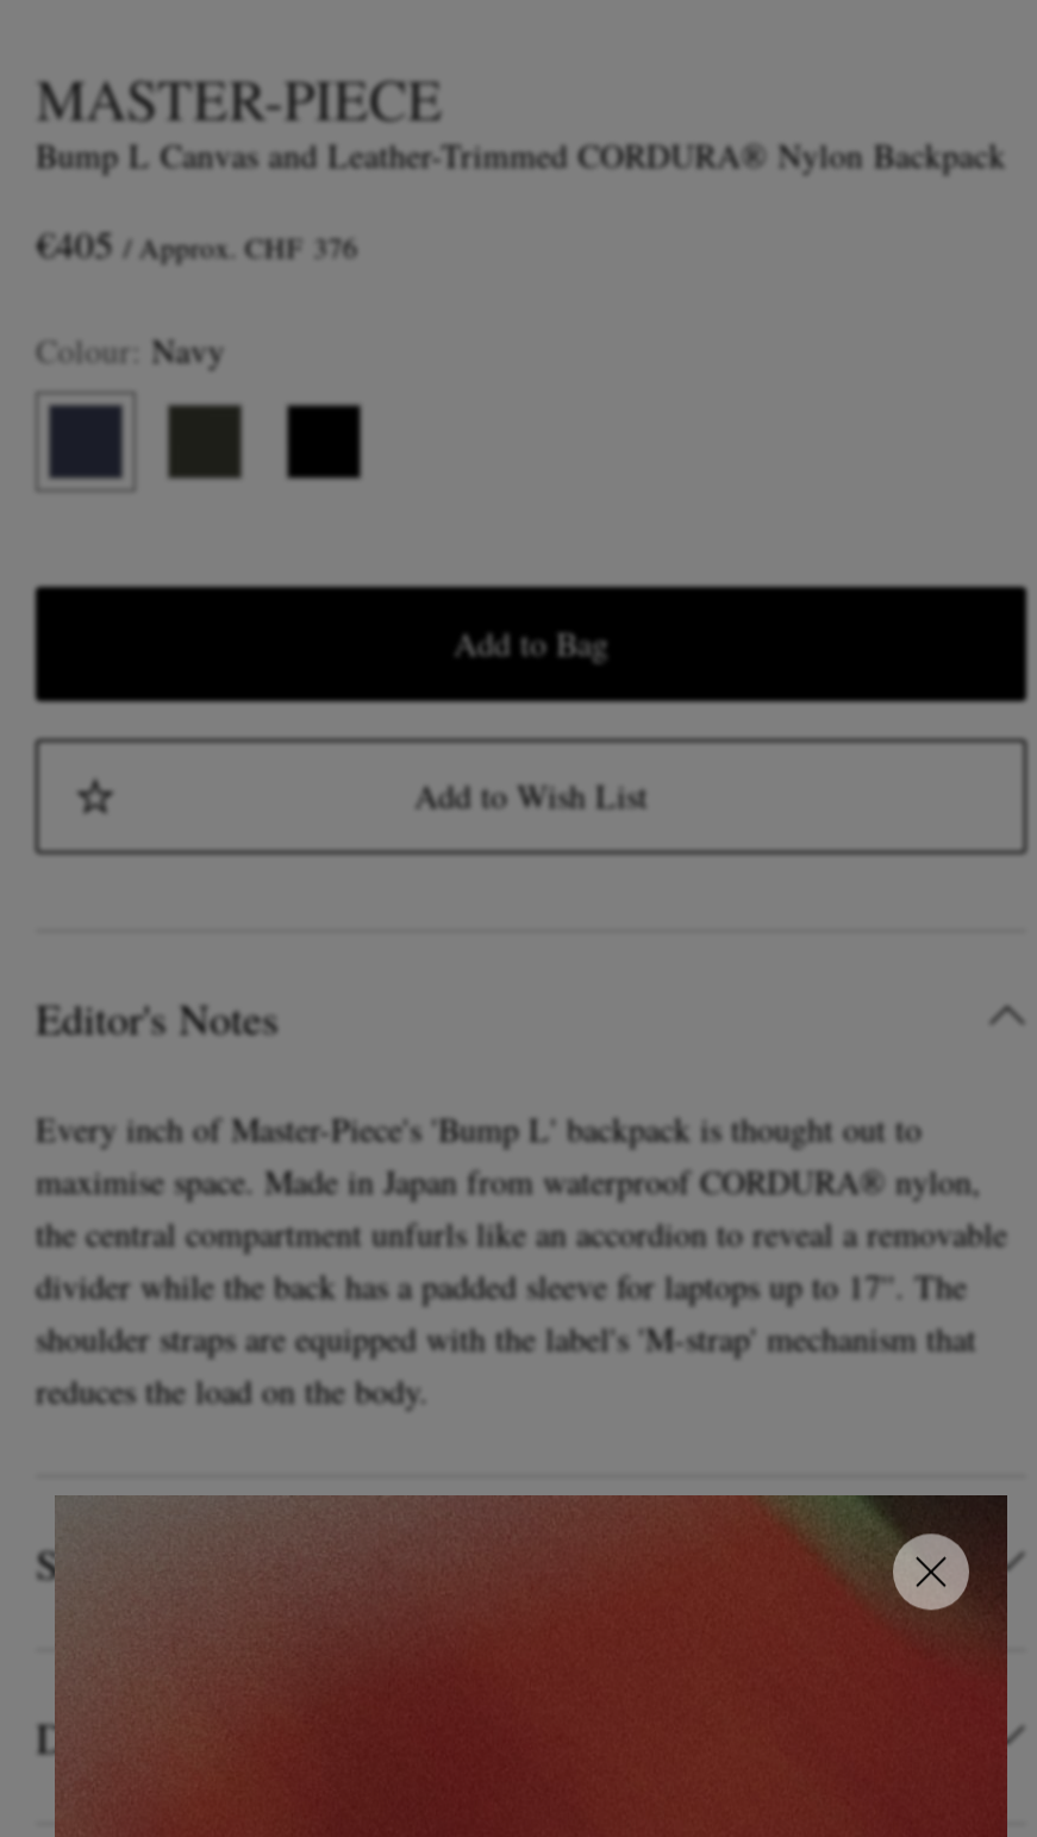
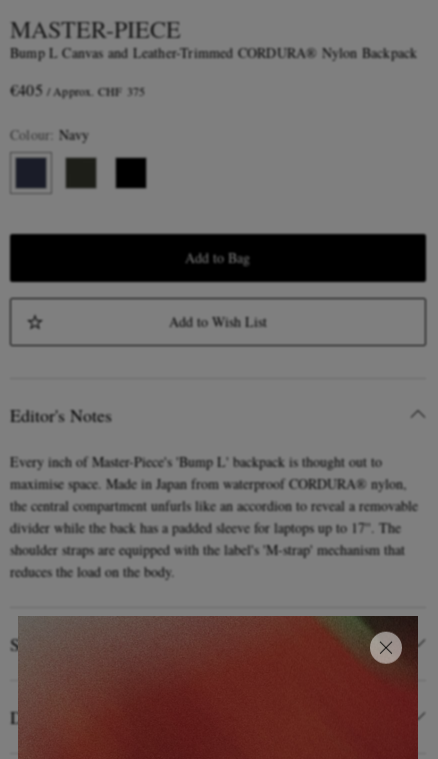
- €405 / Approx. CHF 376
+ €405 / Approx. CHF 375
